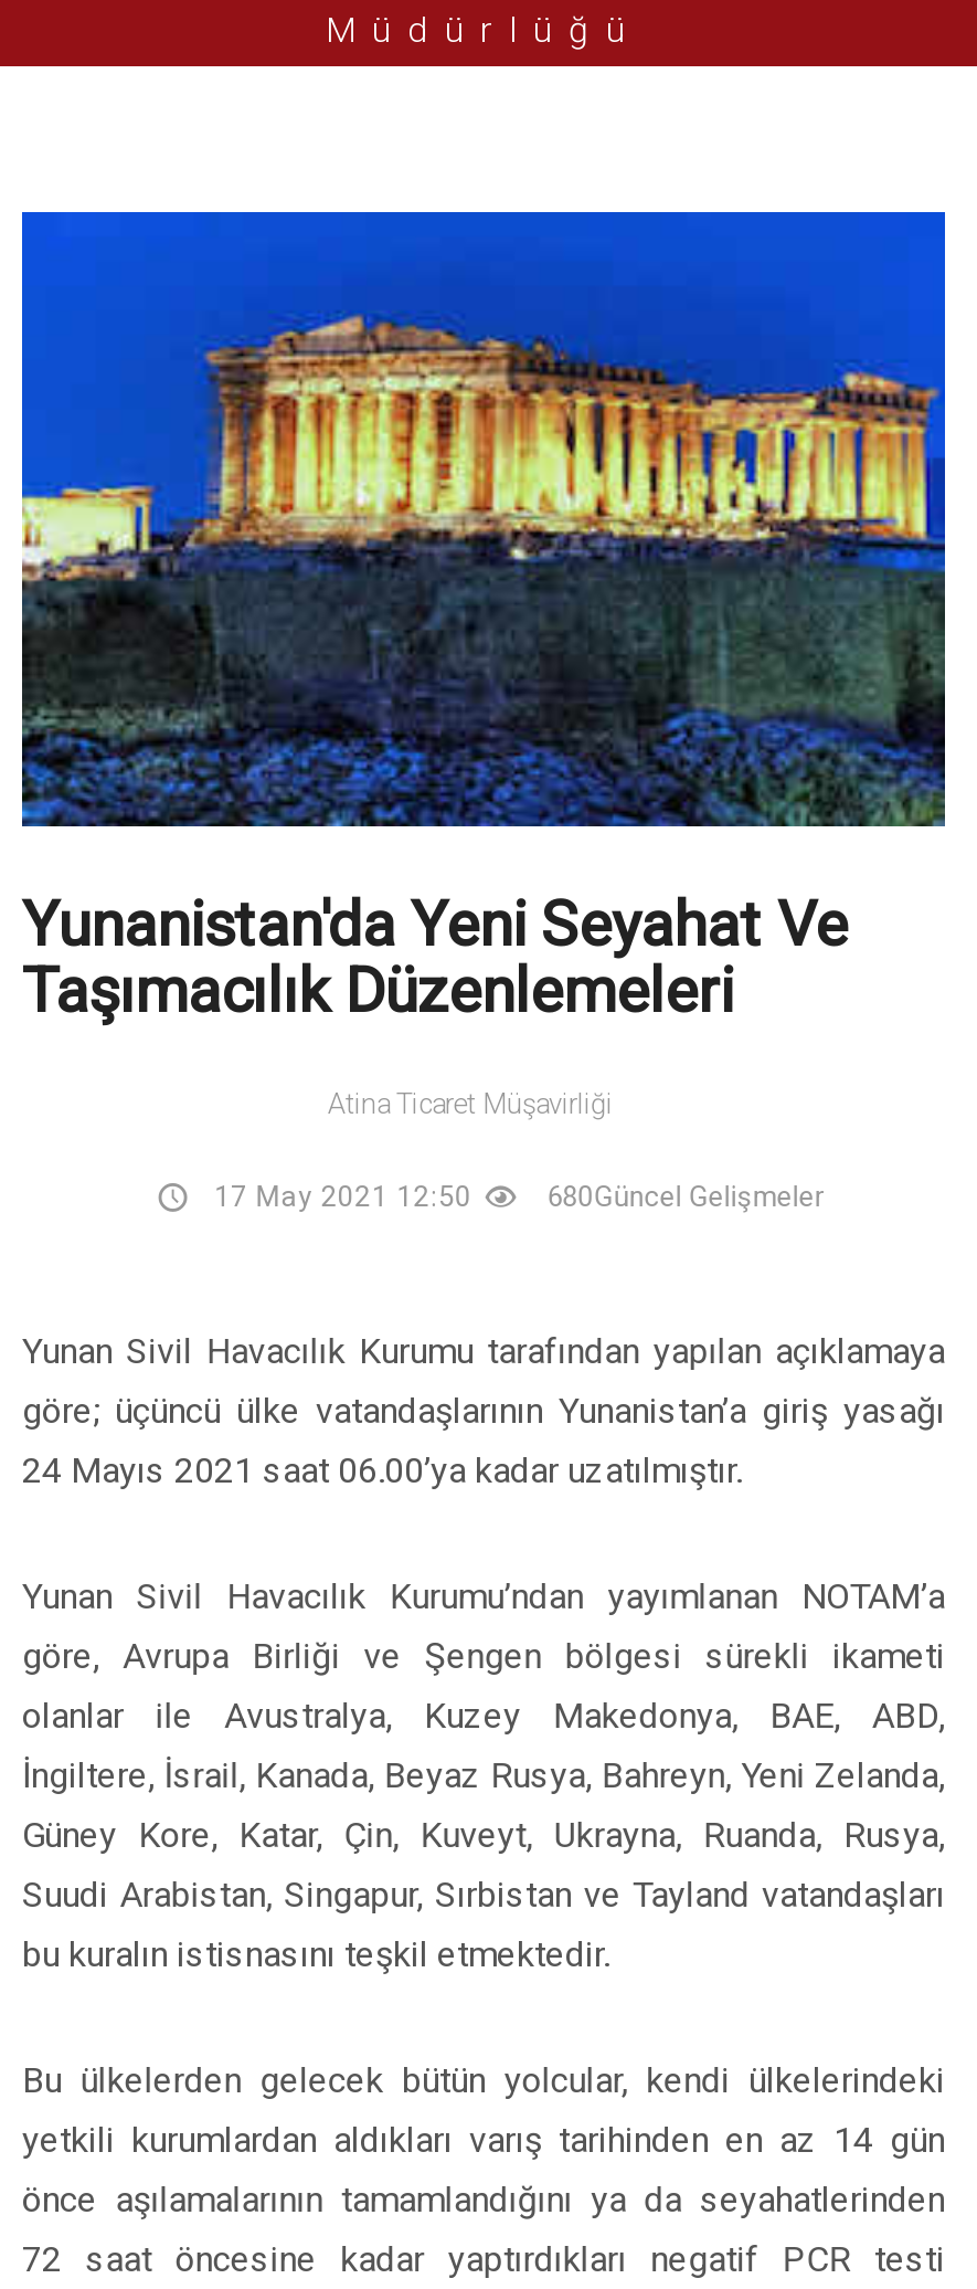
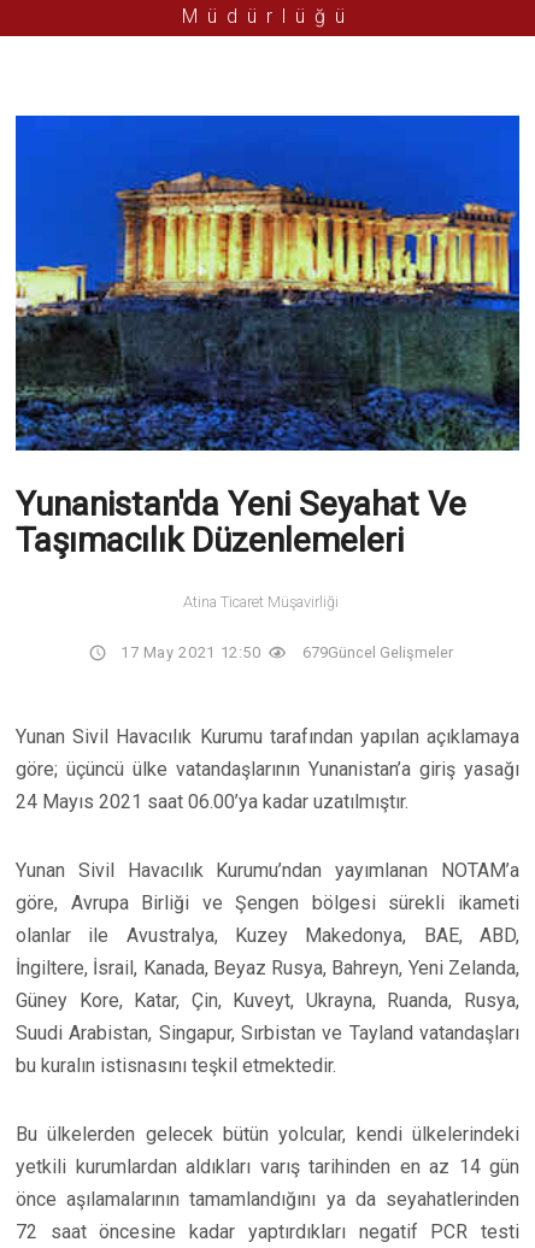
- 680Güncel Gelişmeler
+ 679Güncel Gelişmeler
